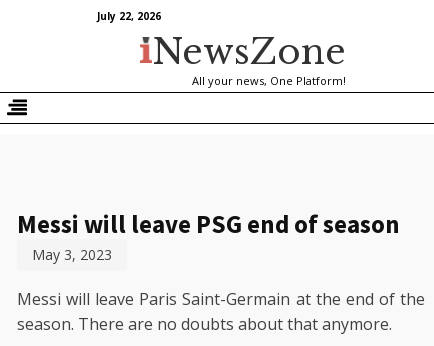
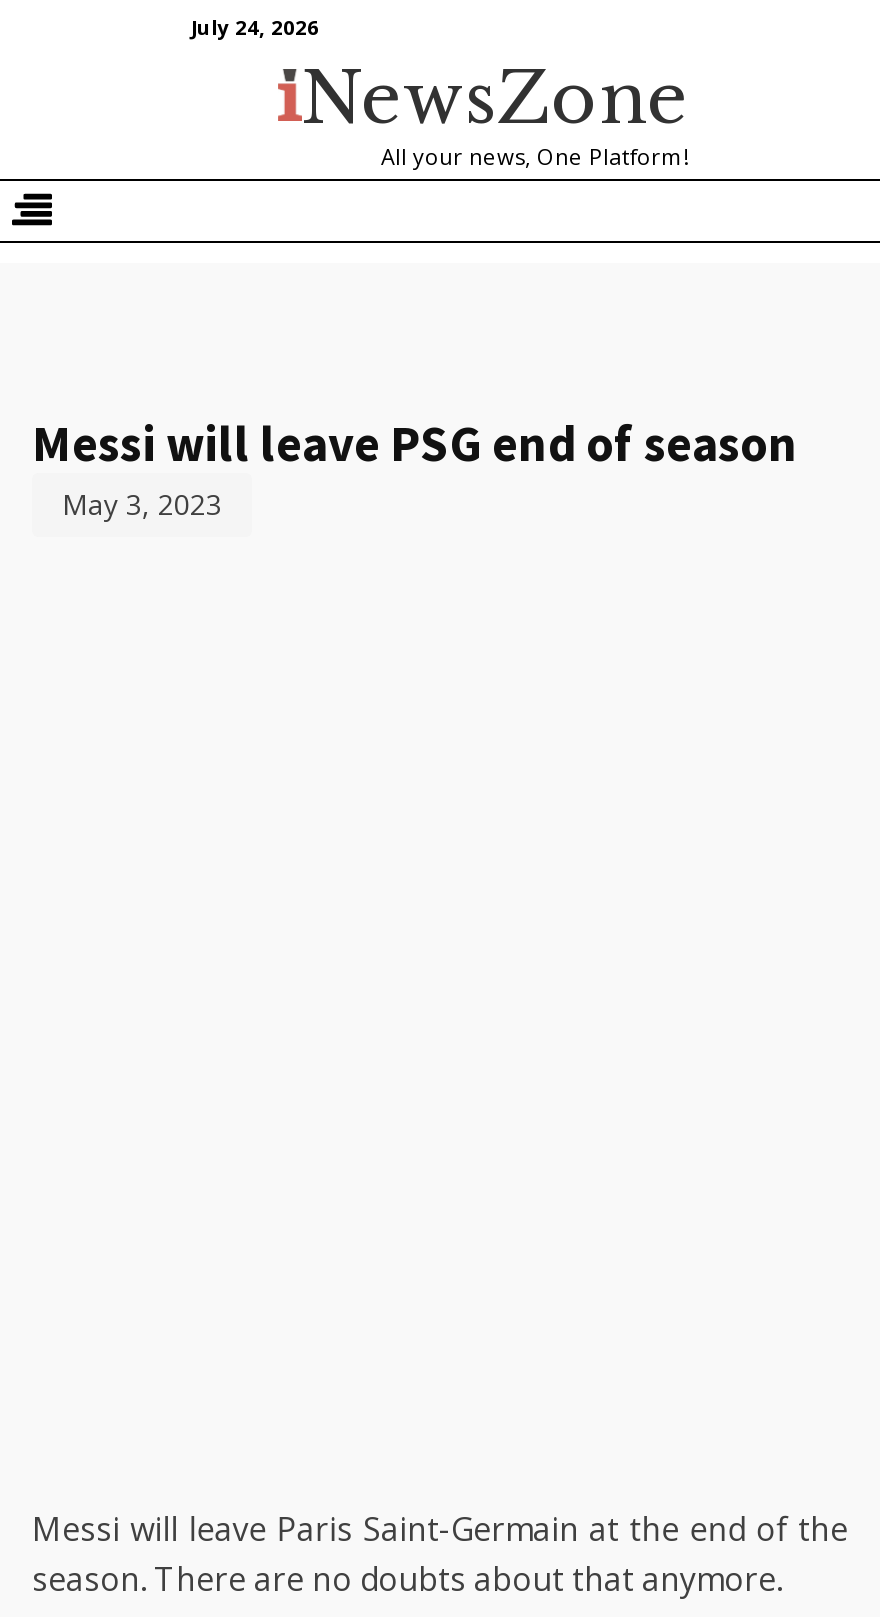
- July 22, 2026
+ July 24, 2026
